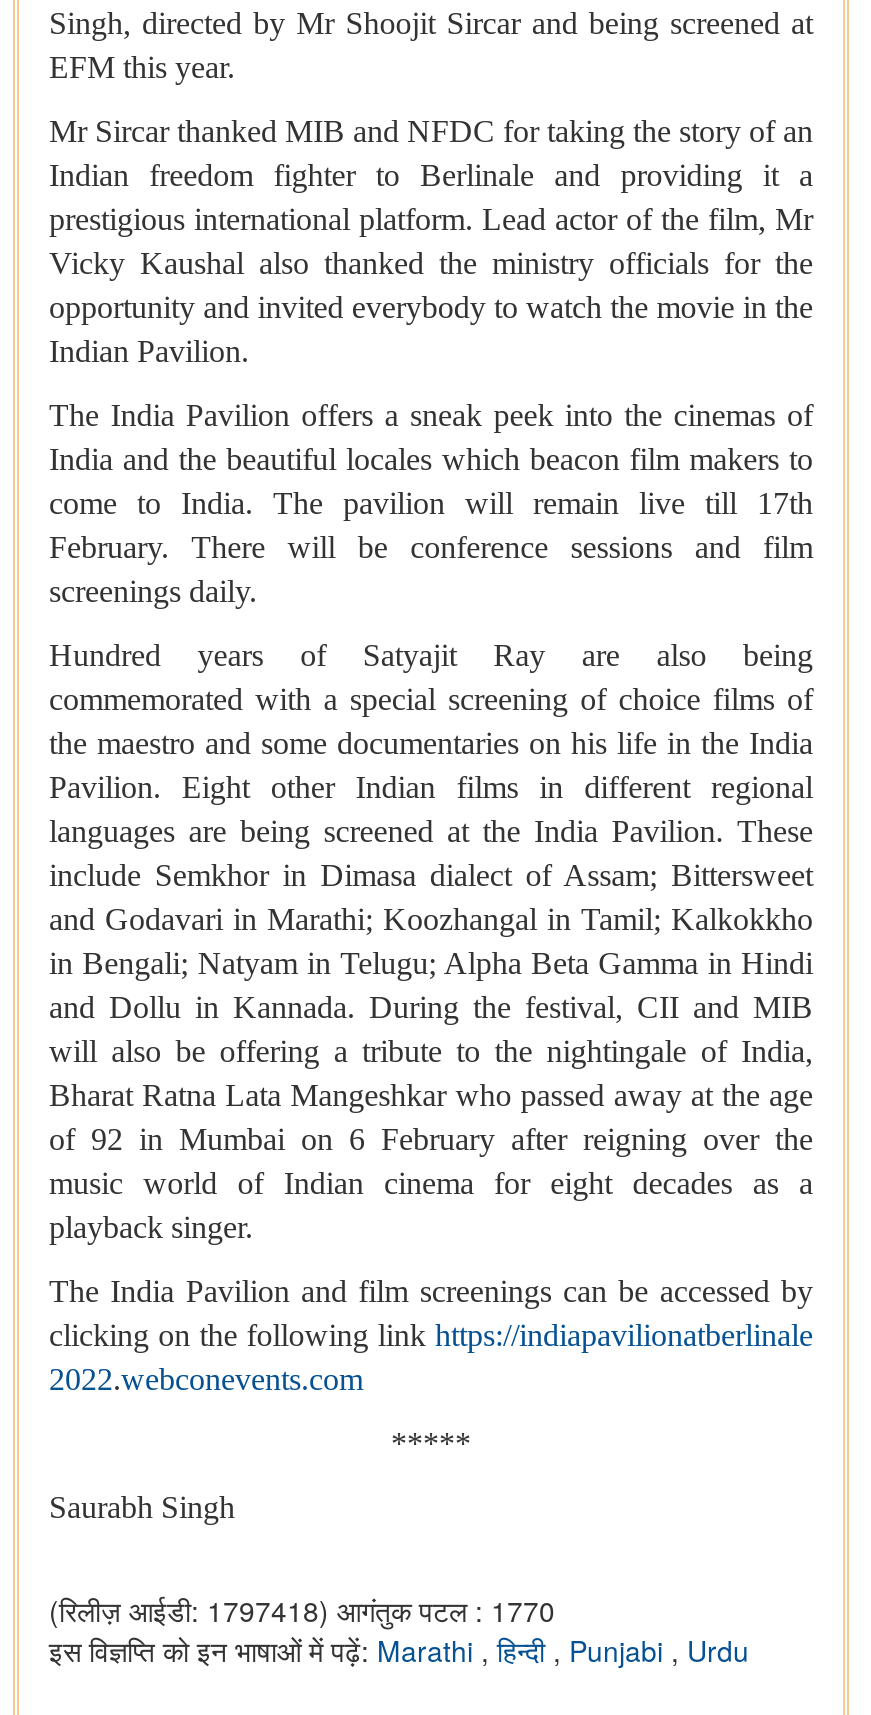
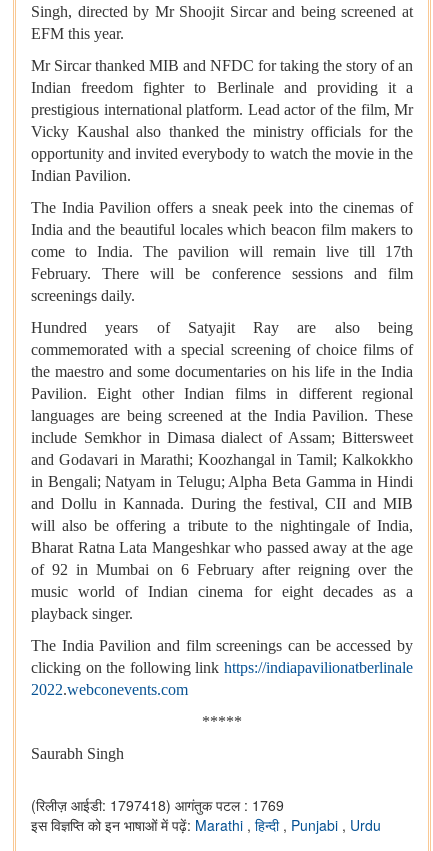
- (रिलीज़ आईडी: 1797418) आगंतुक पटल : 1770
+ (रिलीज़ आईडी: 1797418) आगंतुक पटल : 1769
